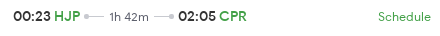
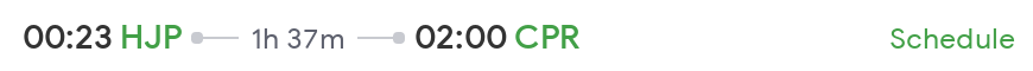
- 1h 42m
+ 1h 37m

- 02:05 CPR
+ 02:00 CPR
